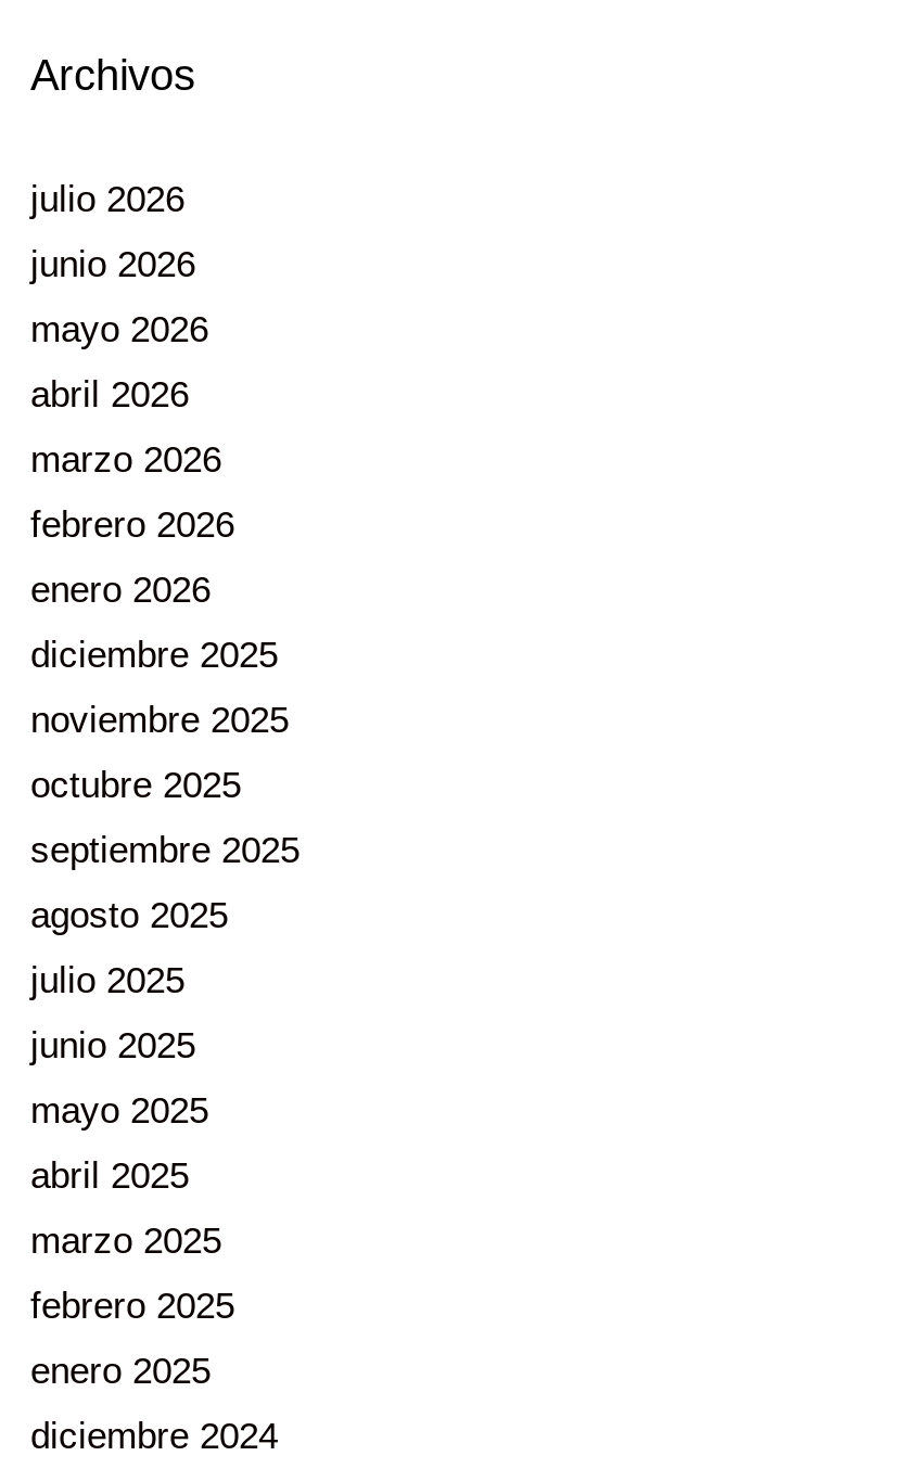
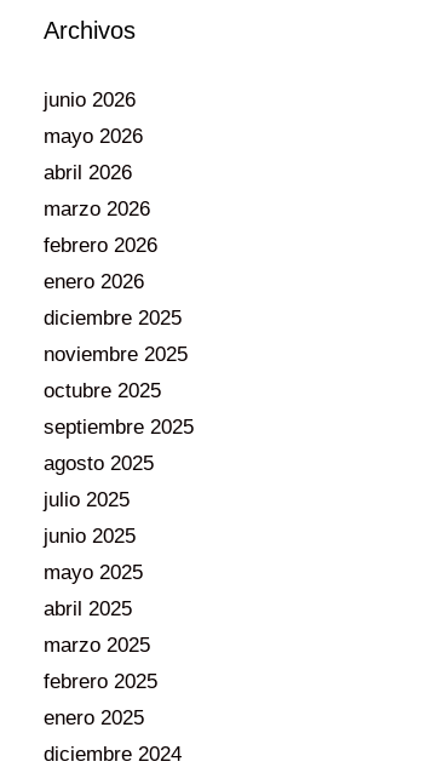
- julio 2026
